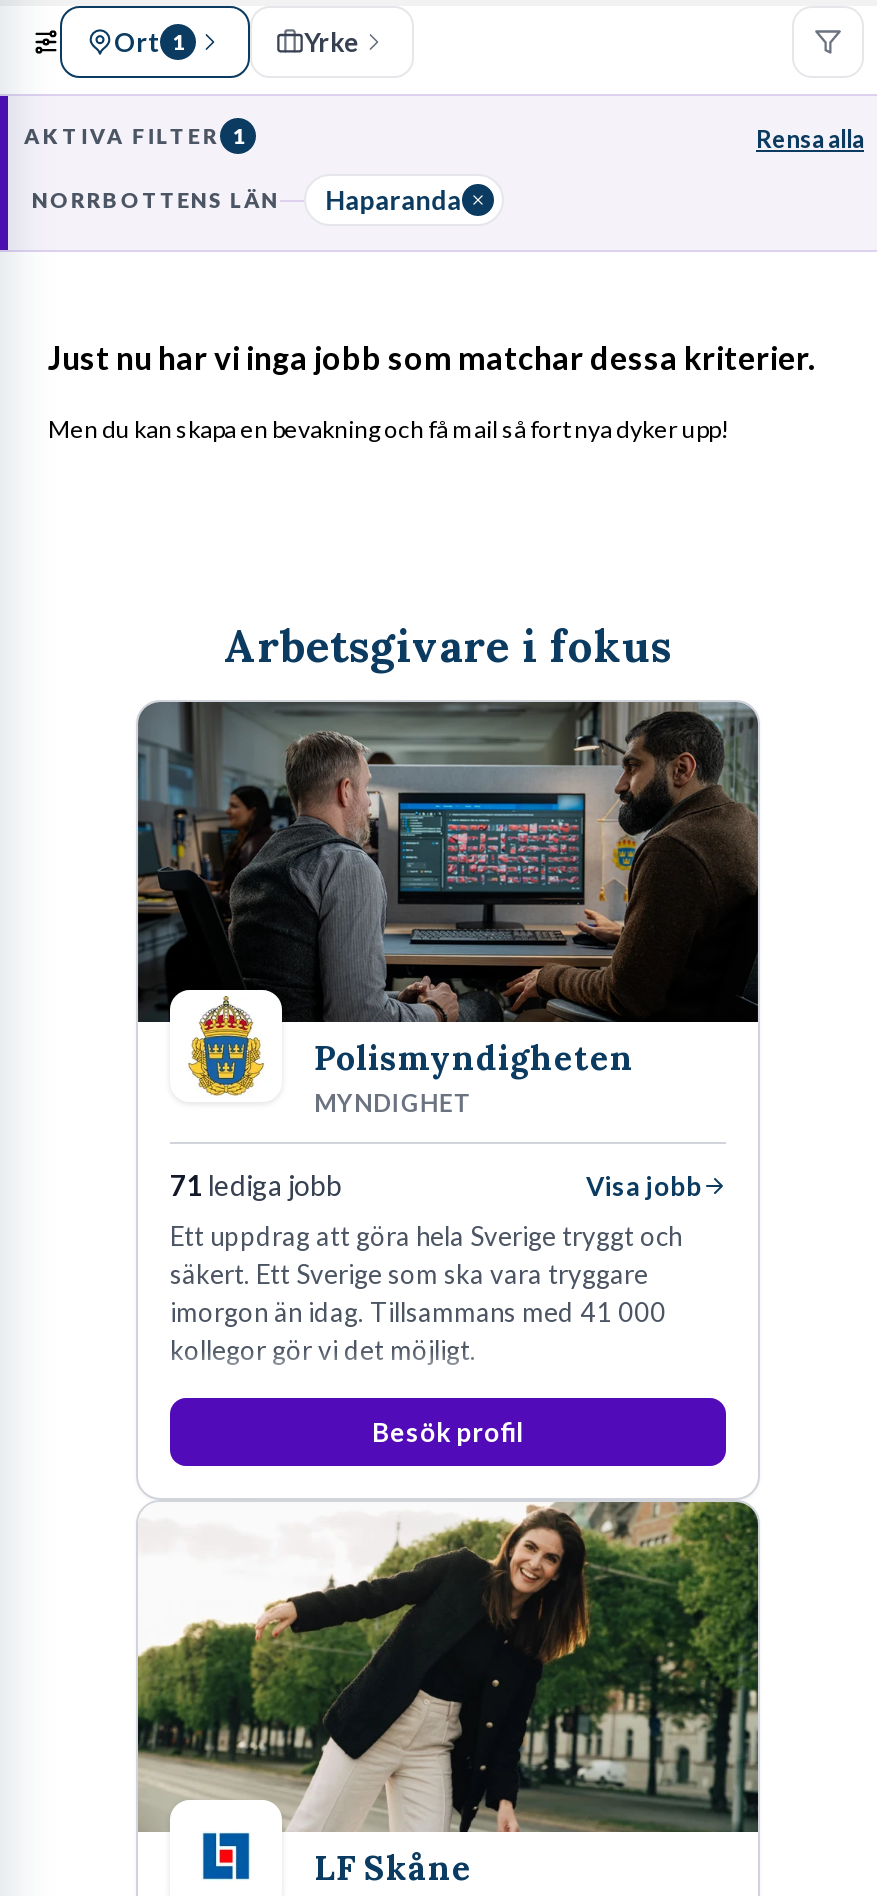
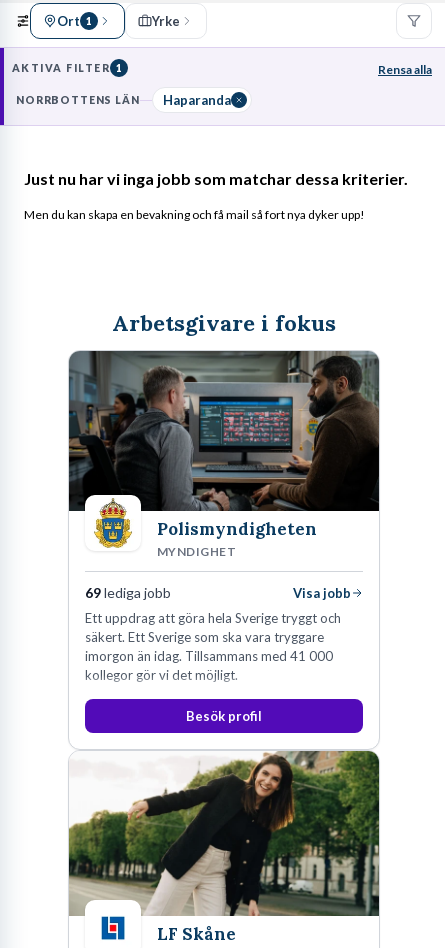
- 71 lediga jobb
+ 69 lediga jobb
